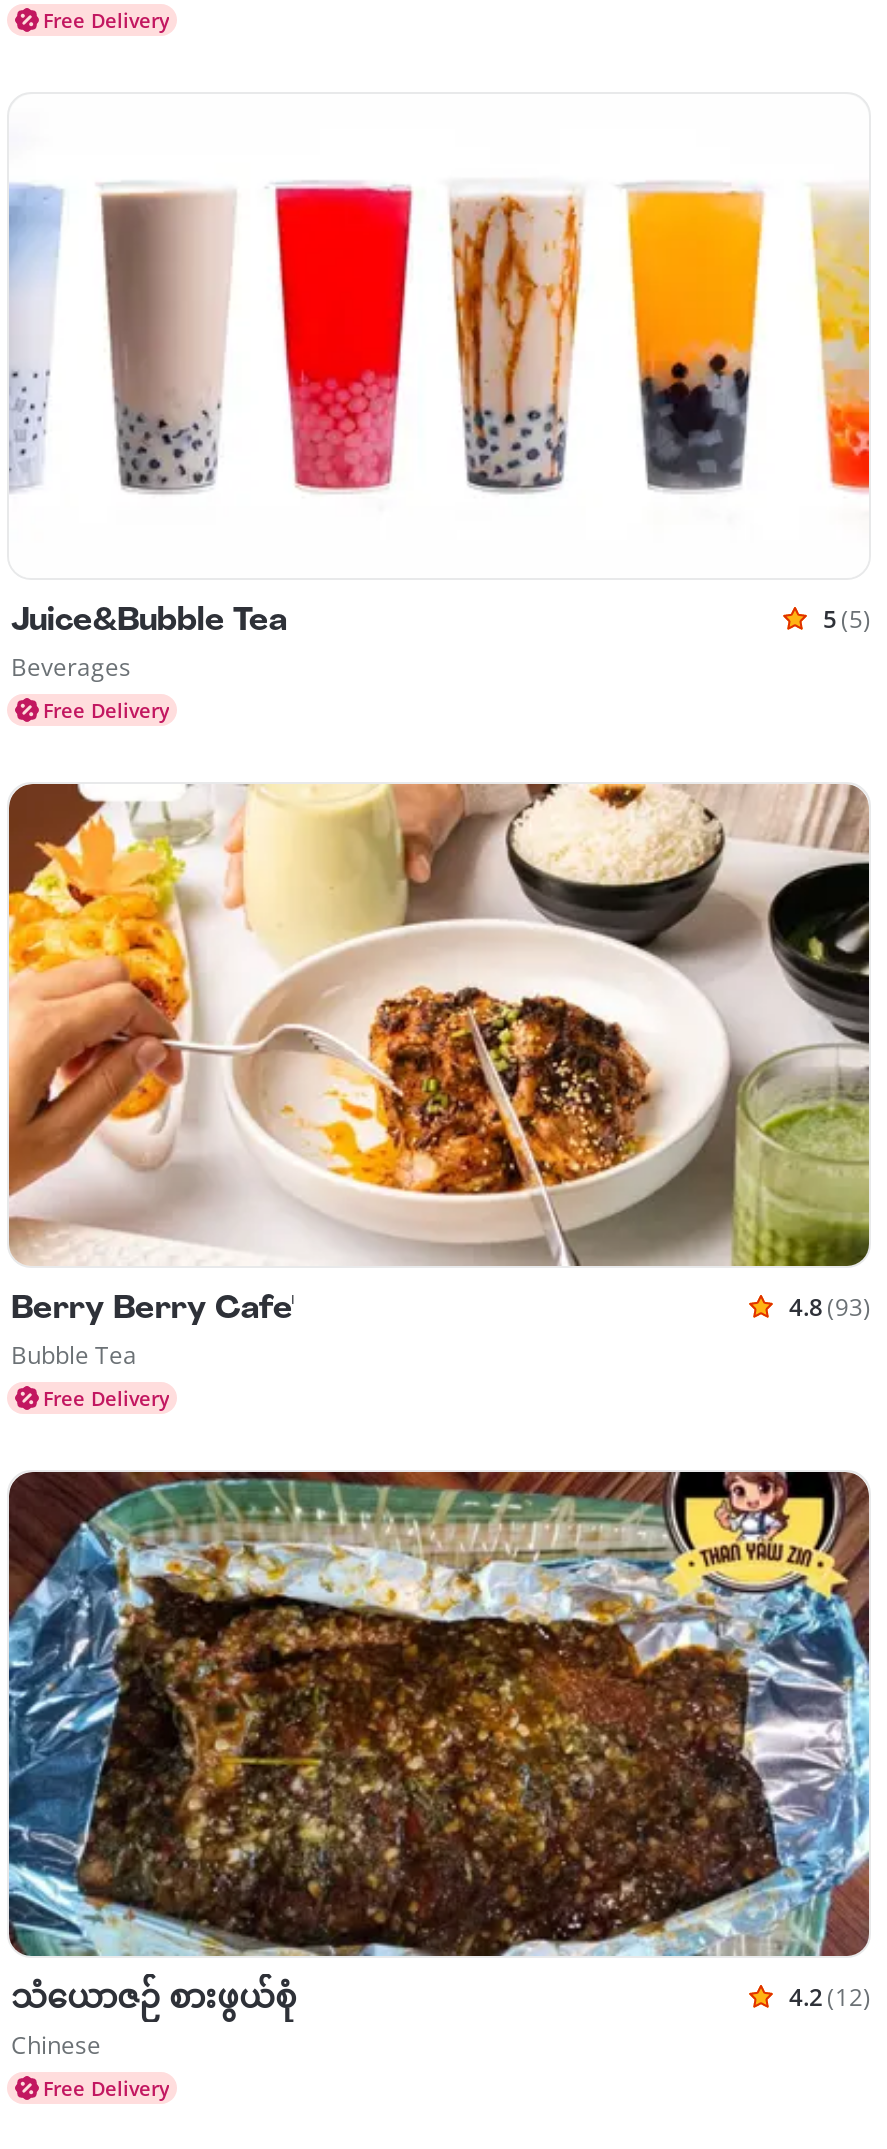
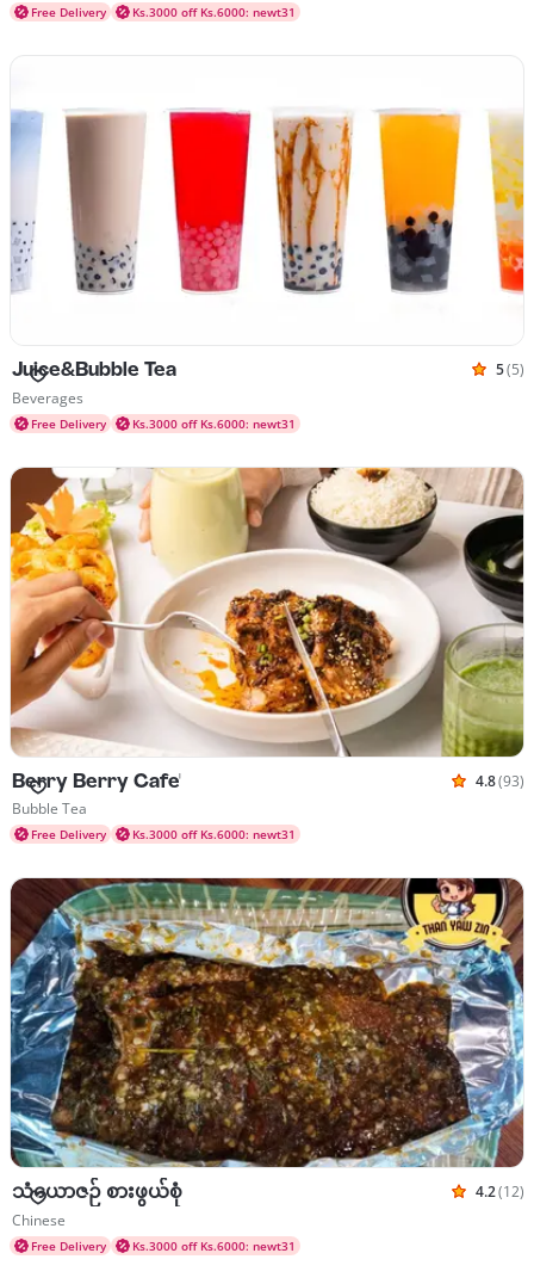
+ Ks.3000 off Ks.6000: newt31

+ Ks.3000 off Ks.6000: newt31

+ Ks.3000 off Ks.6000: newt31

+ Ks.3000 off Ks.6000: newt31
